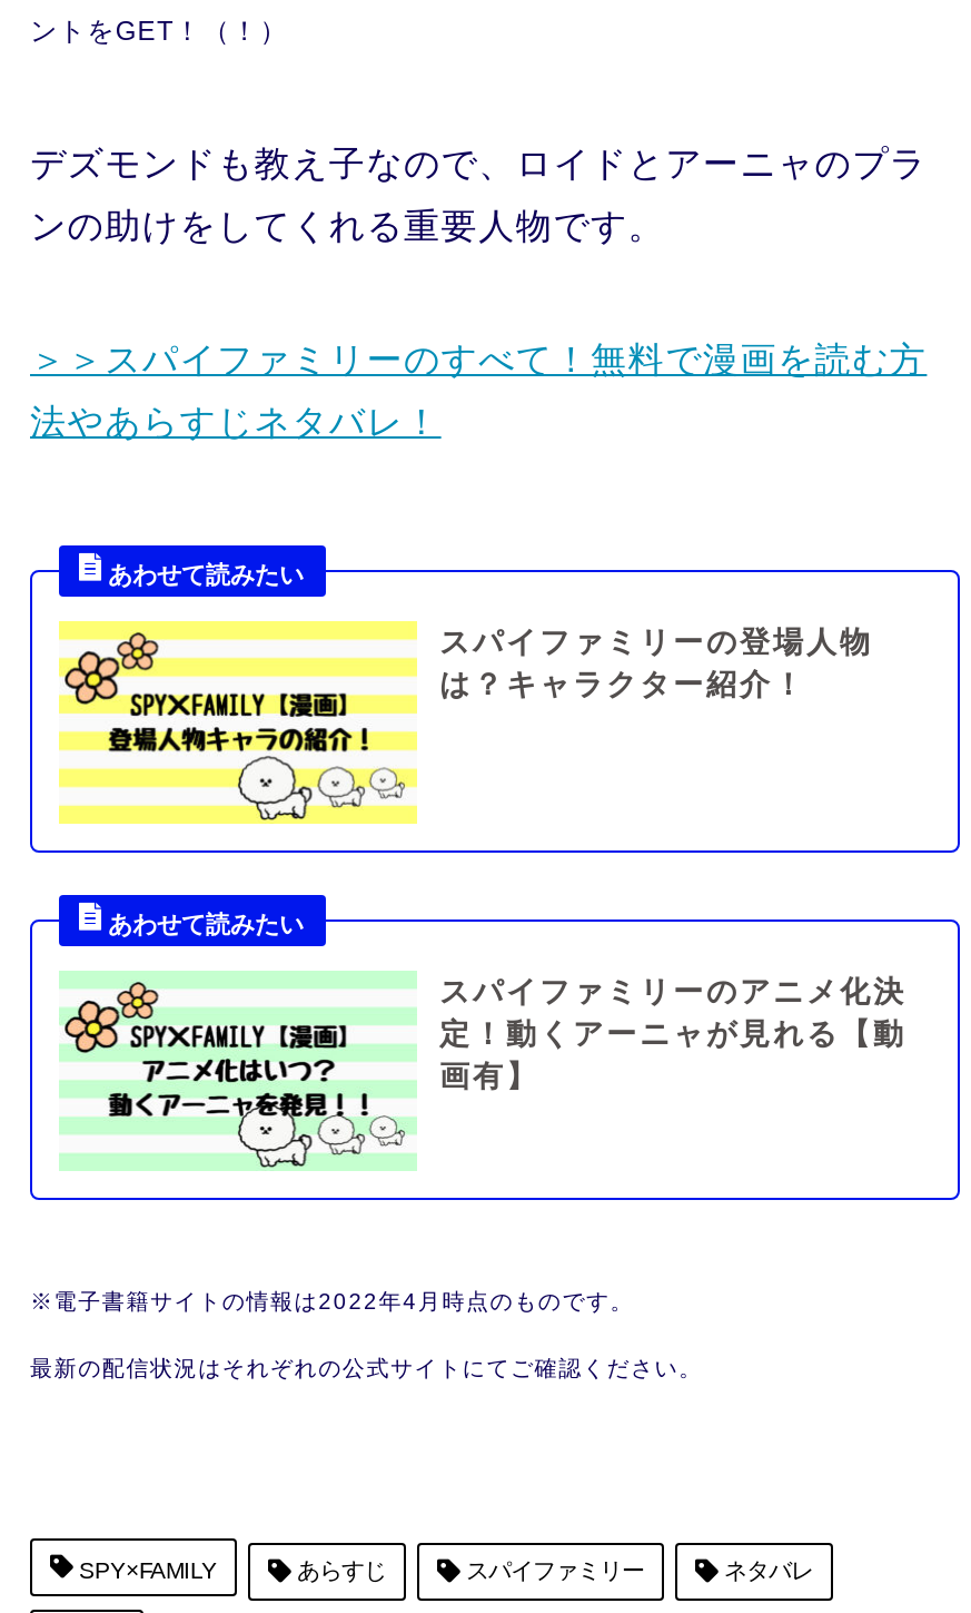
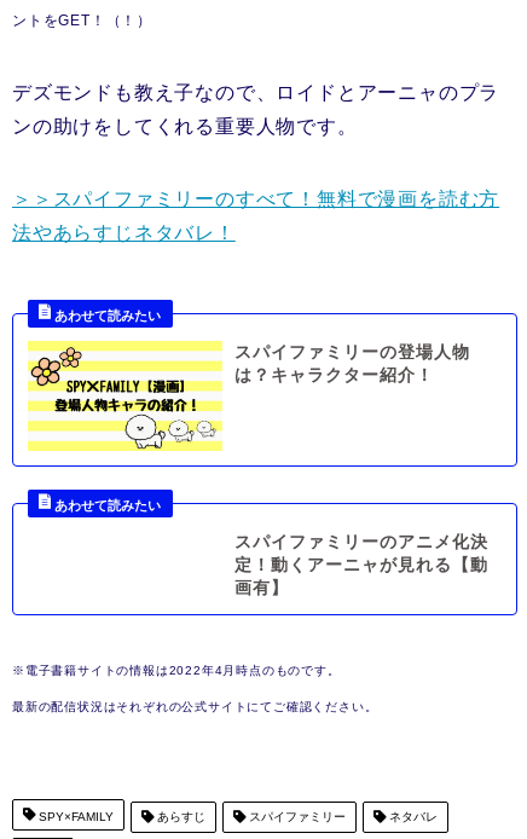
- [image]
